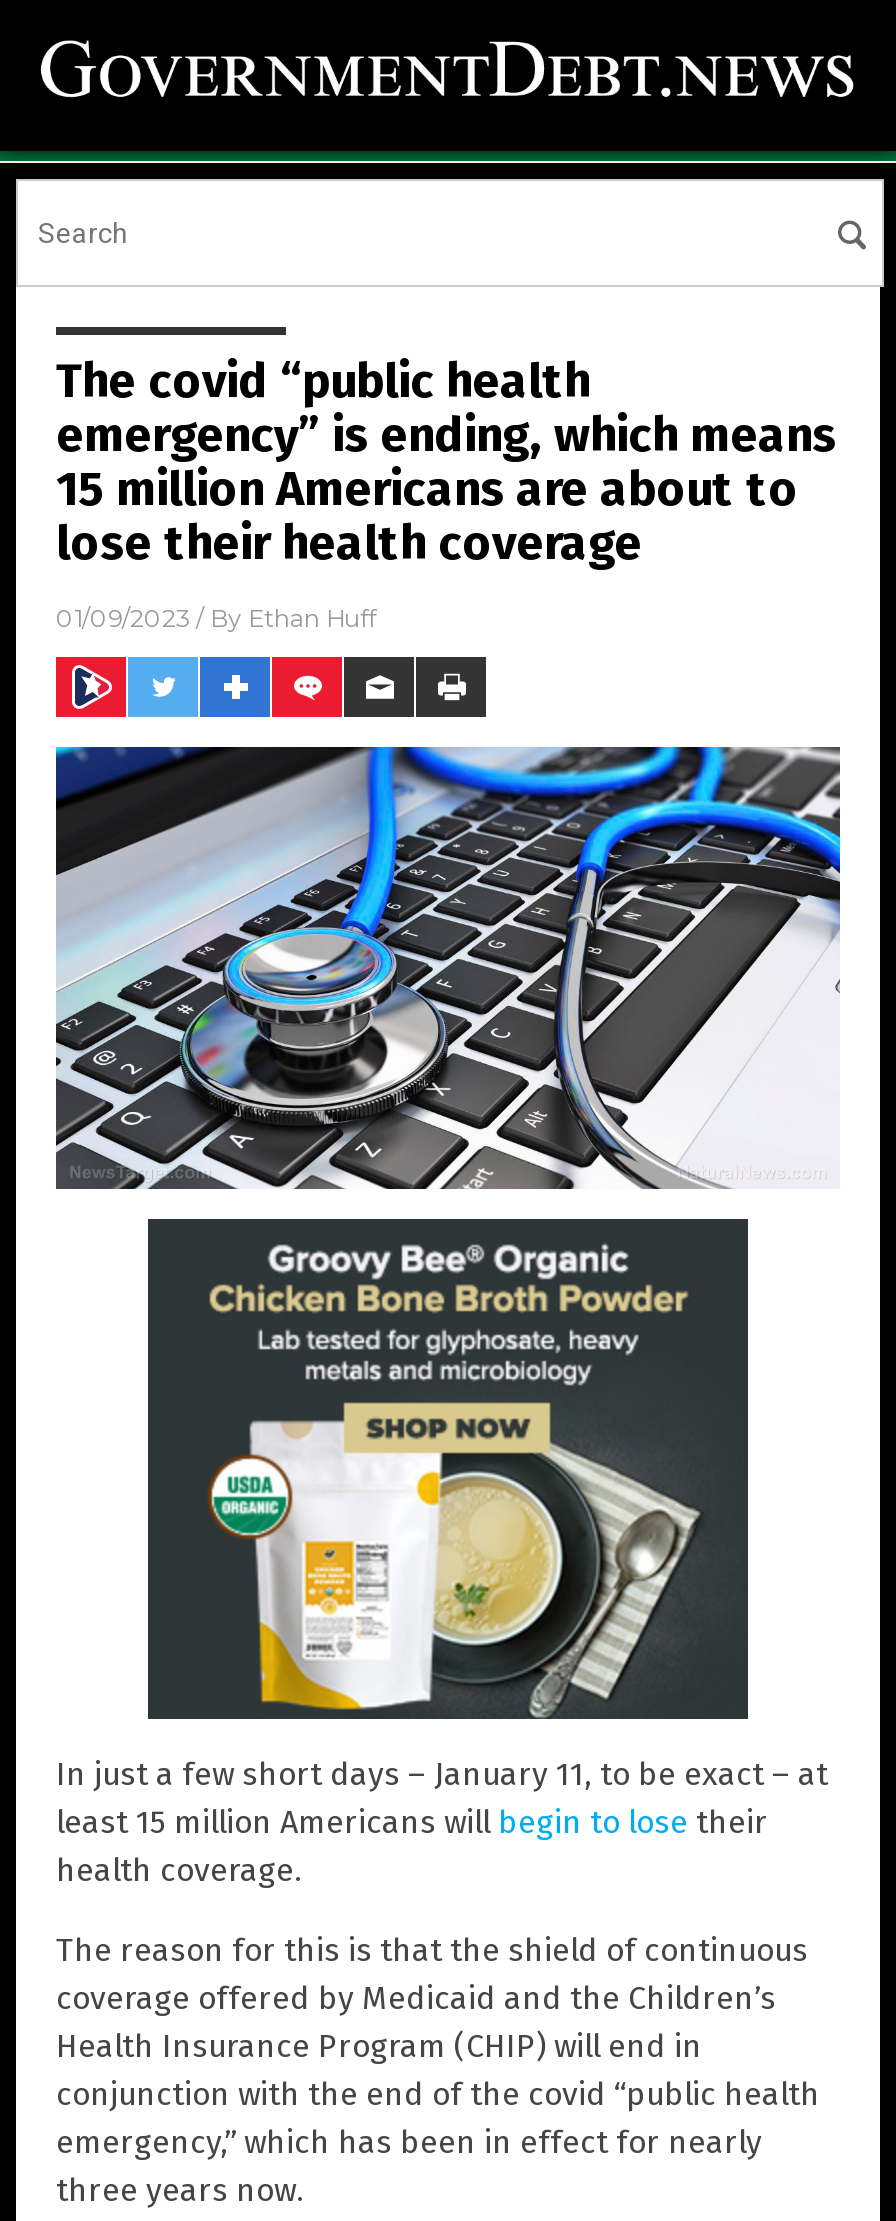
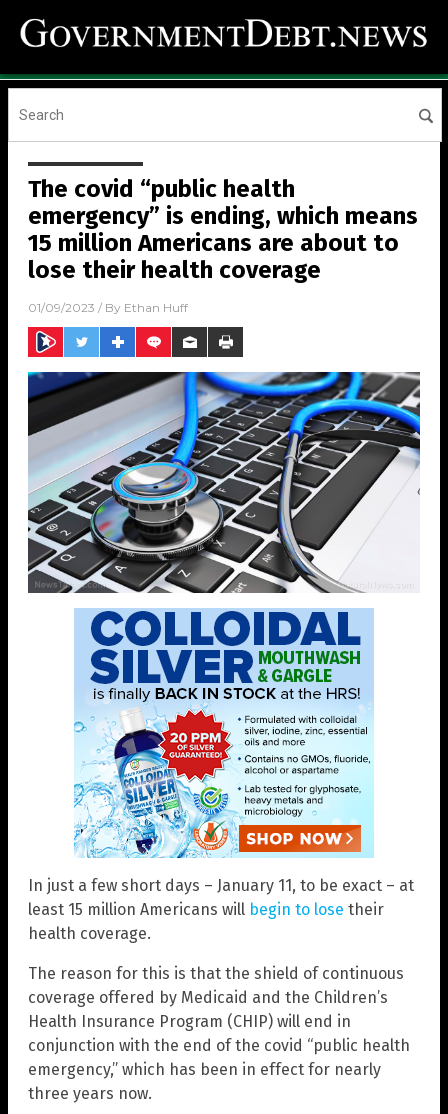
- [image]
+ [image]
